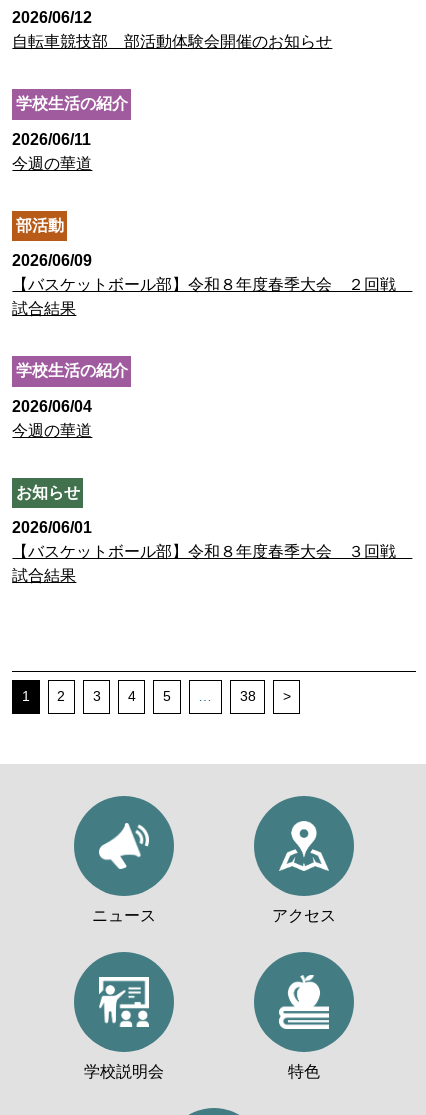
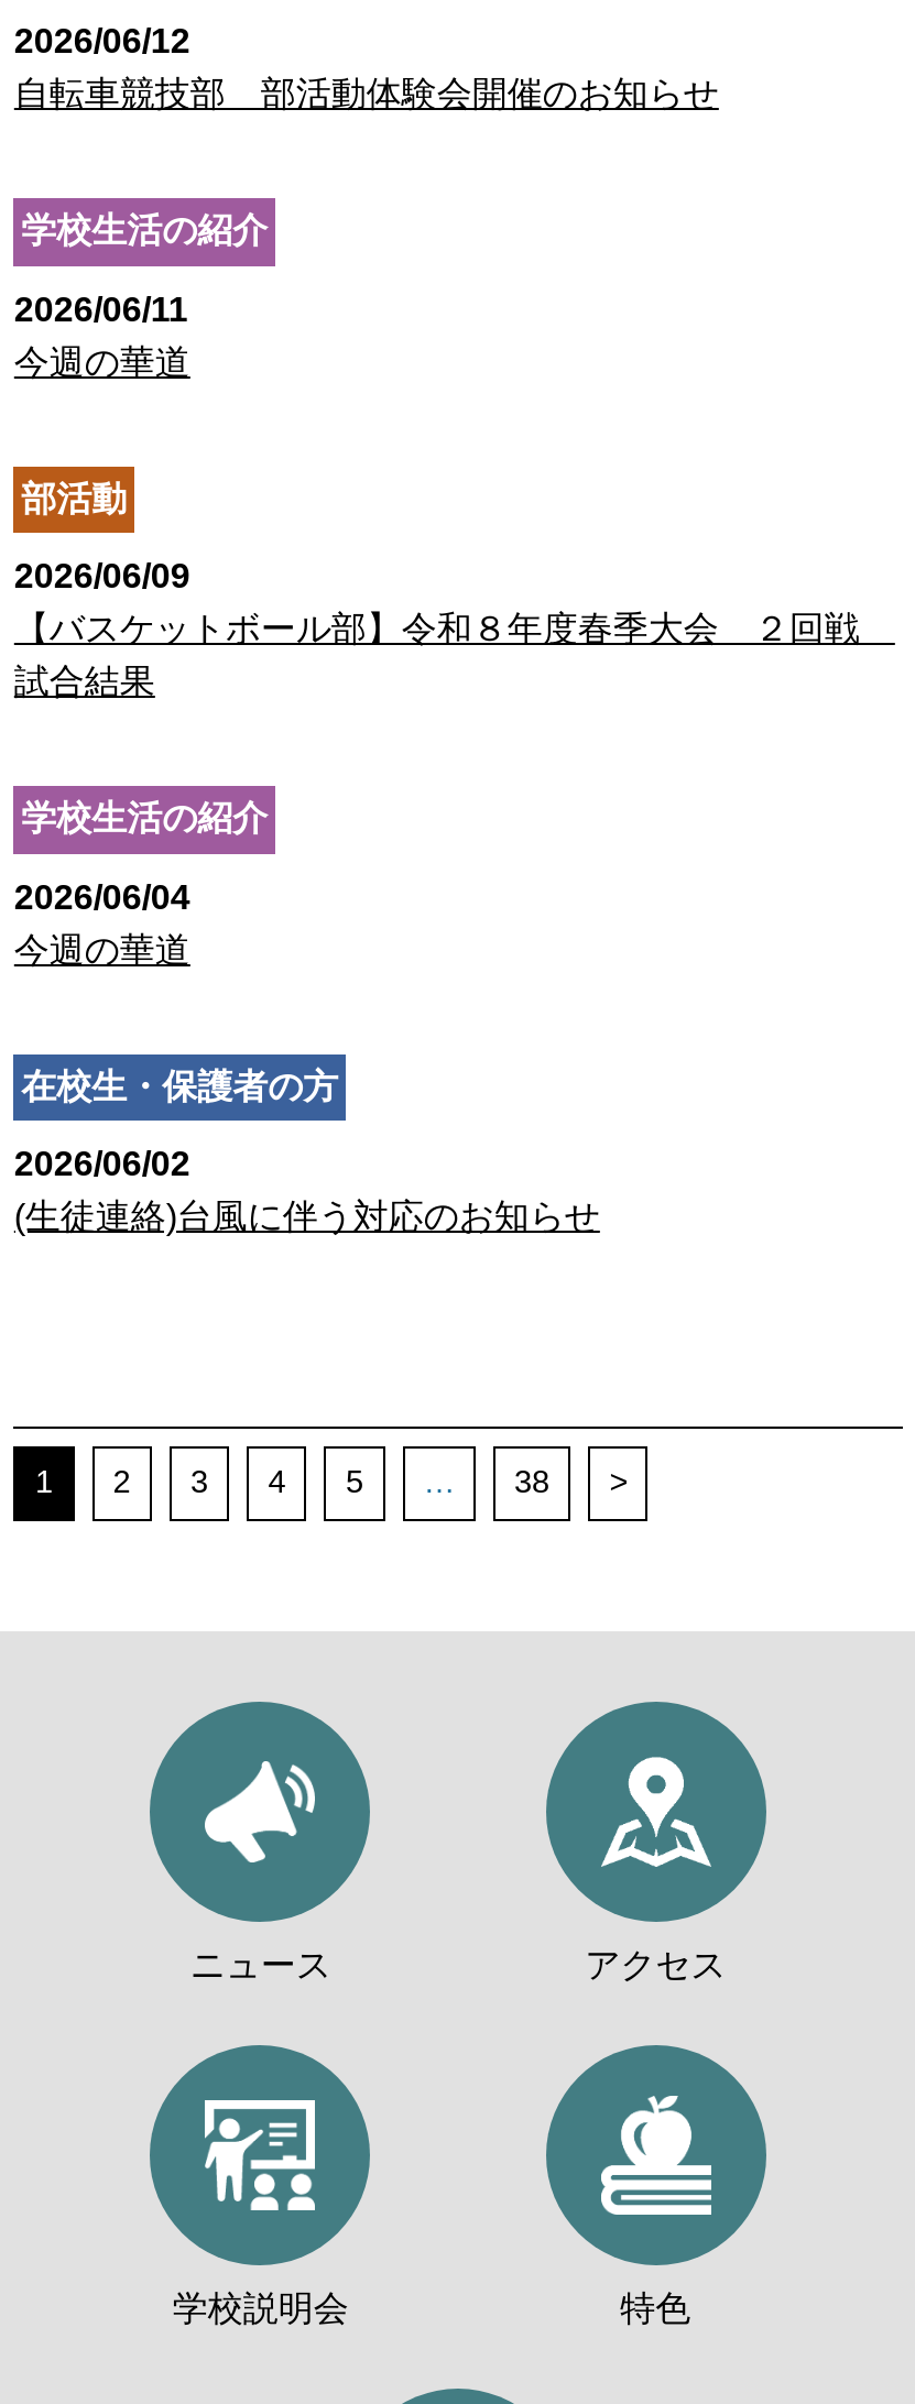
- お知らせ
+ 在校生・保護者の方

- 2026/06/01
- 【バスケットボール部】令和８年度春季大会 ３回戦
- 試合結果
+ 2026/06/02
+ (生徒連絡)台風に伴う対応のお知らせ
